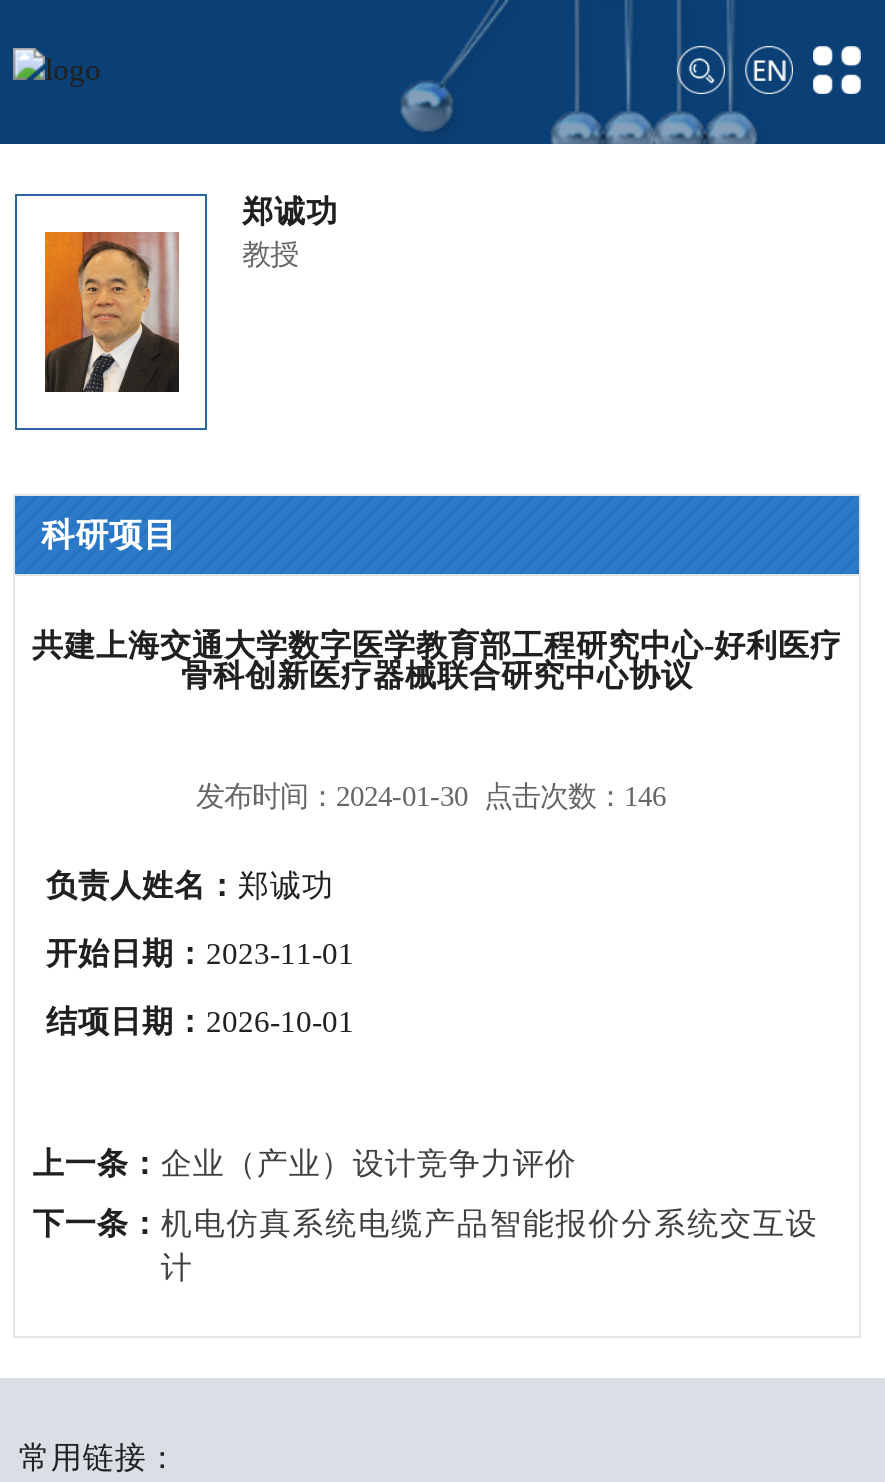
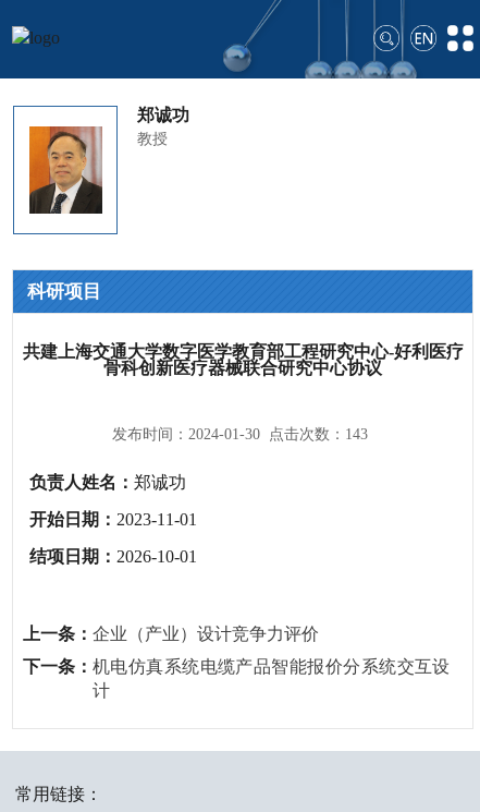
- 发布时间：2024-01-30 点击次数：146
+ 发布时间：2024-01-30 点击次数：143
